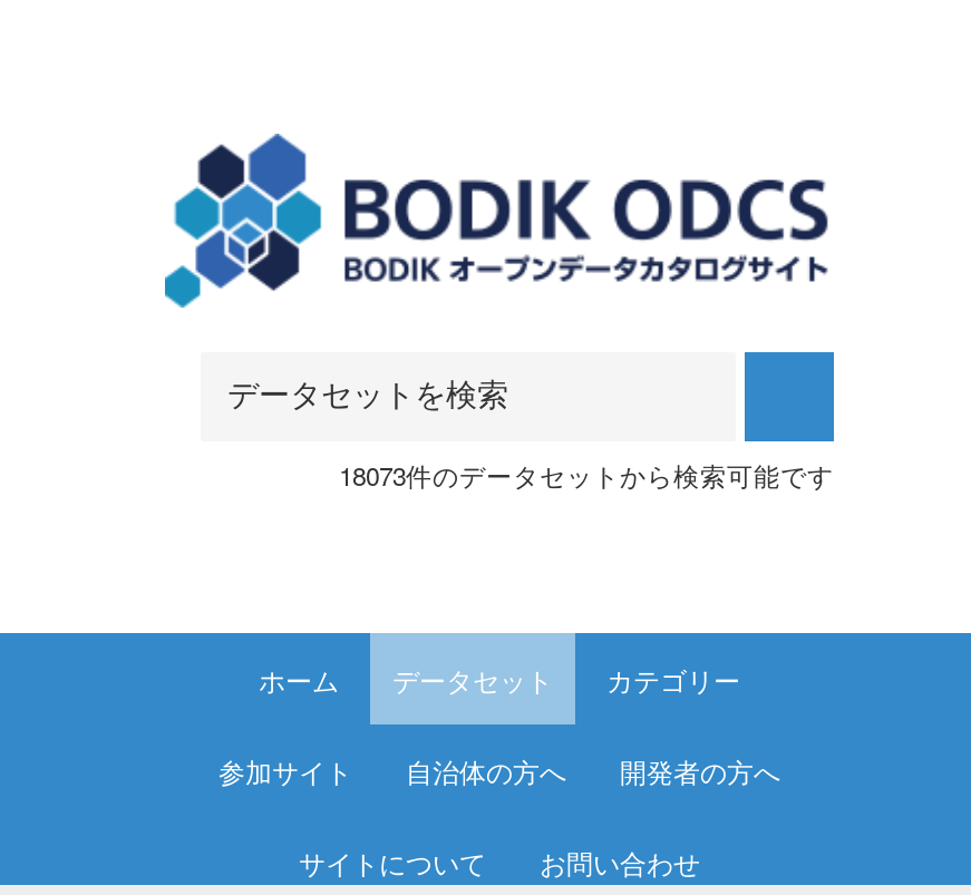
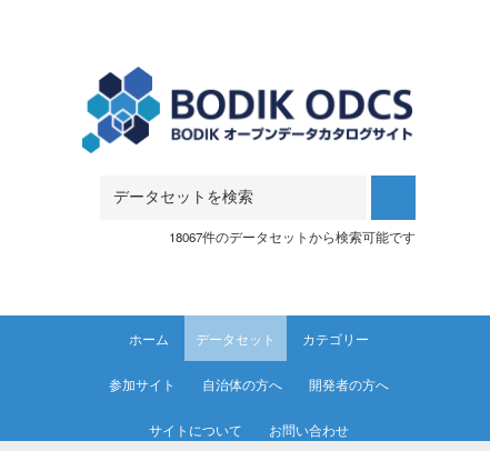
- 18073件のデータセットから検索可能です
+ 18067件のデータセットから検索可能です
